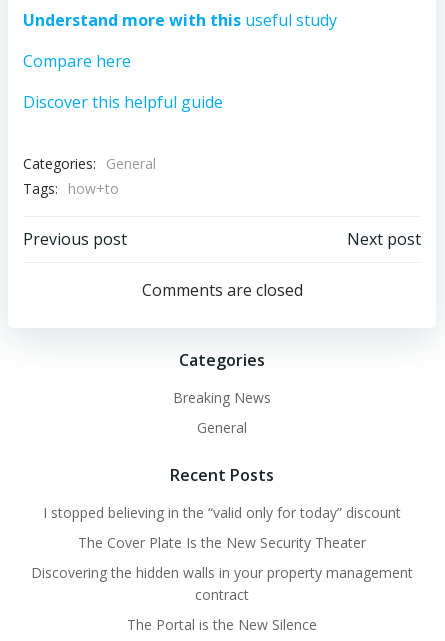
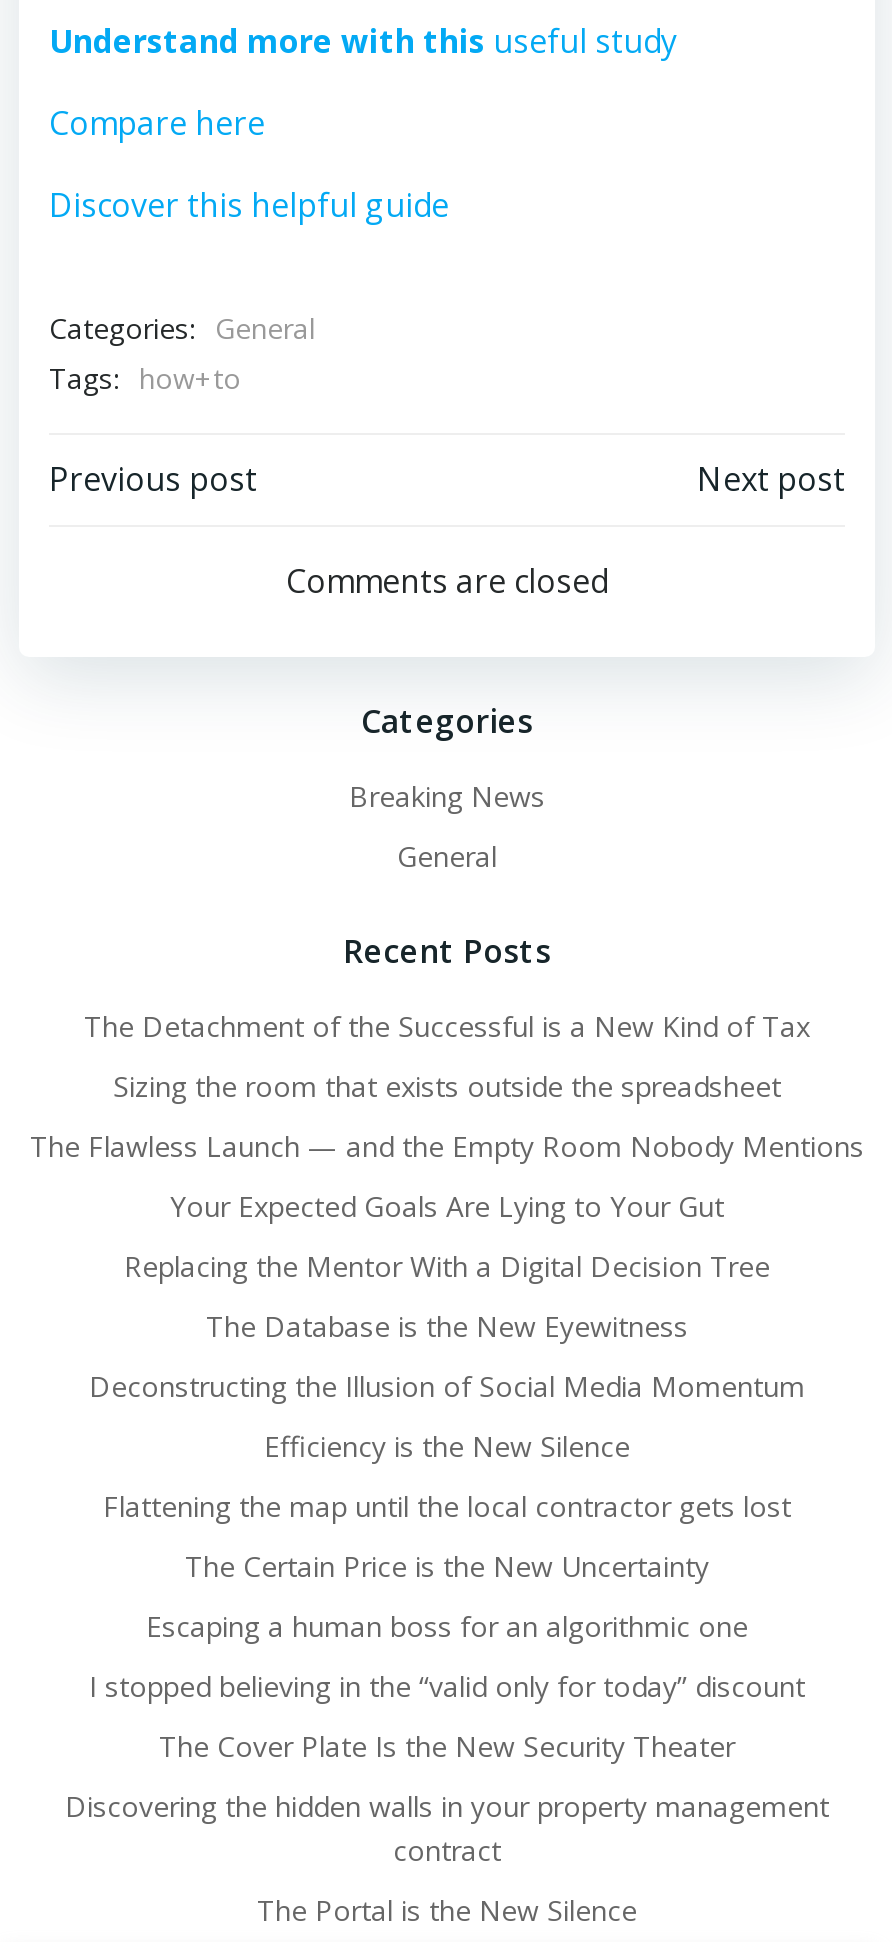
+ The Detachment of the Successful is a New Kind of Tax
+ Sizing the room that exists outside the spreadsheet
+ The Flawless Launch — and the Empty Room Nobody Mentions
+ Your Expected Goals Are Lying to Your Gut
+ Replacing the Mentor With a Digital Decision Tree
+ The Database is the New Eyewitness
+ Deconstructing the Illusion of Social Media Momentum
+ Efficiency is the New Silence
+ Flattening the map until the local contractor gets lost
+ The Certain Price is the New Uncertainty
+ Escaping a human boss for an algorithmic one
